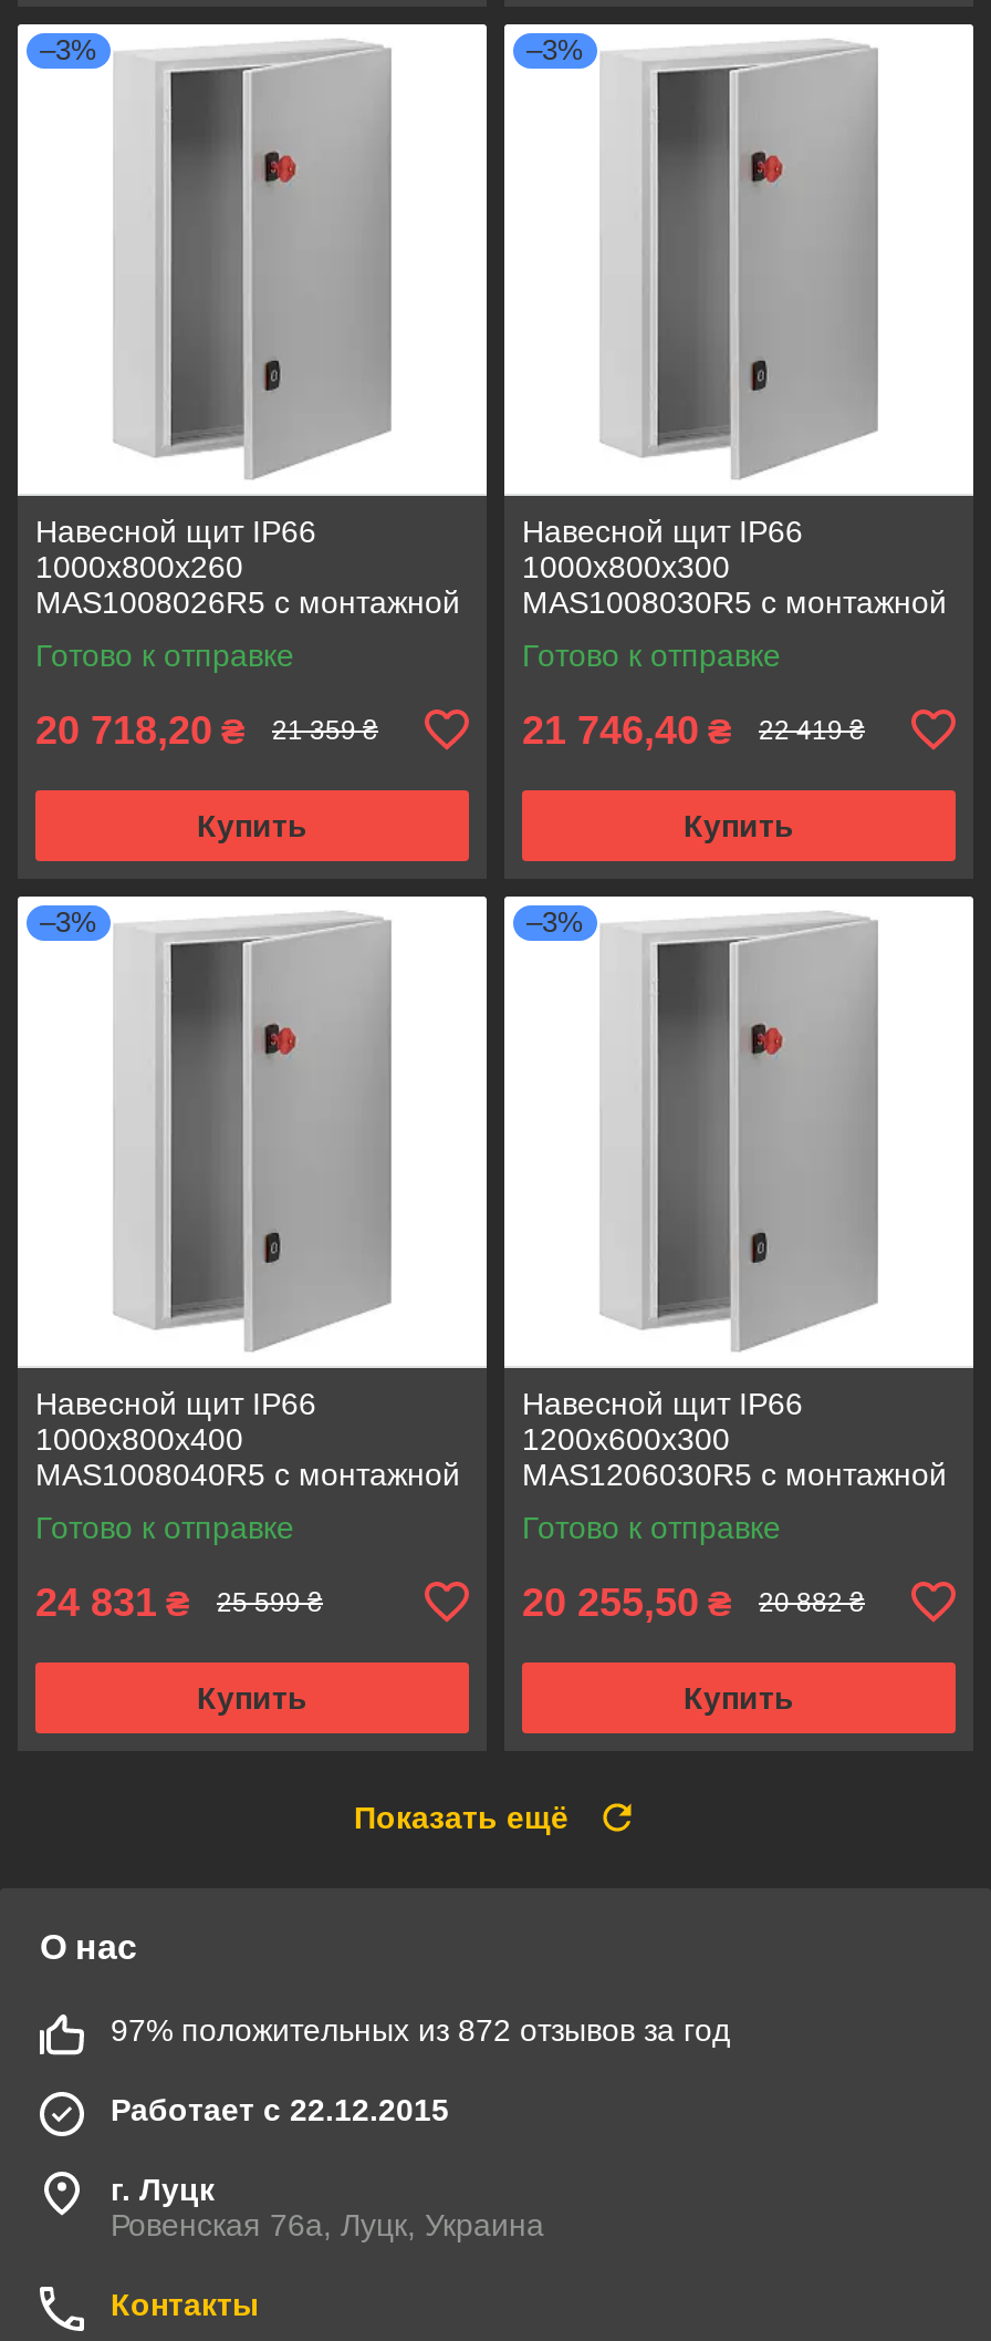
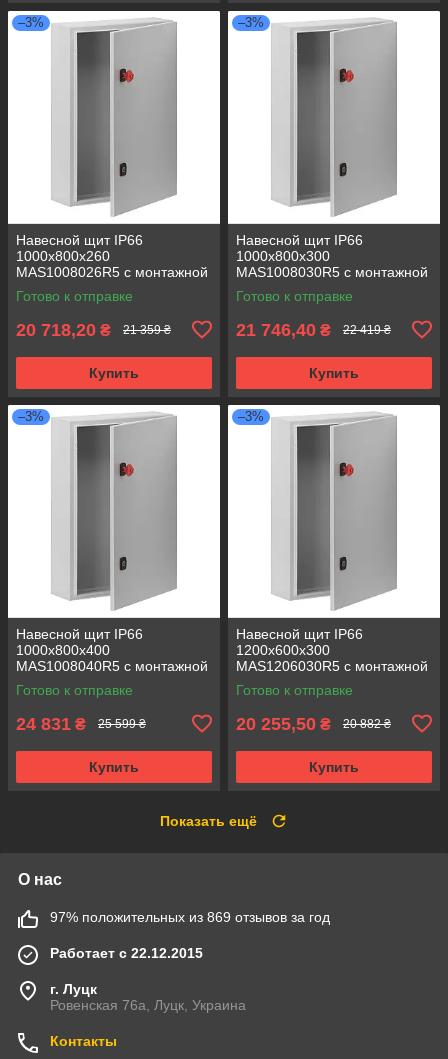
- 97% положительных из 872 отзывов за год
+ 97% положительных из 869 отзывов за год
